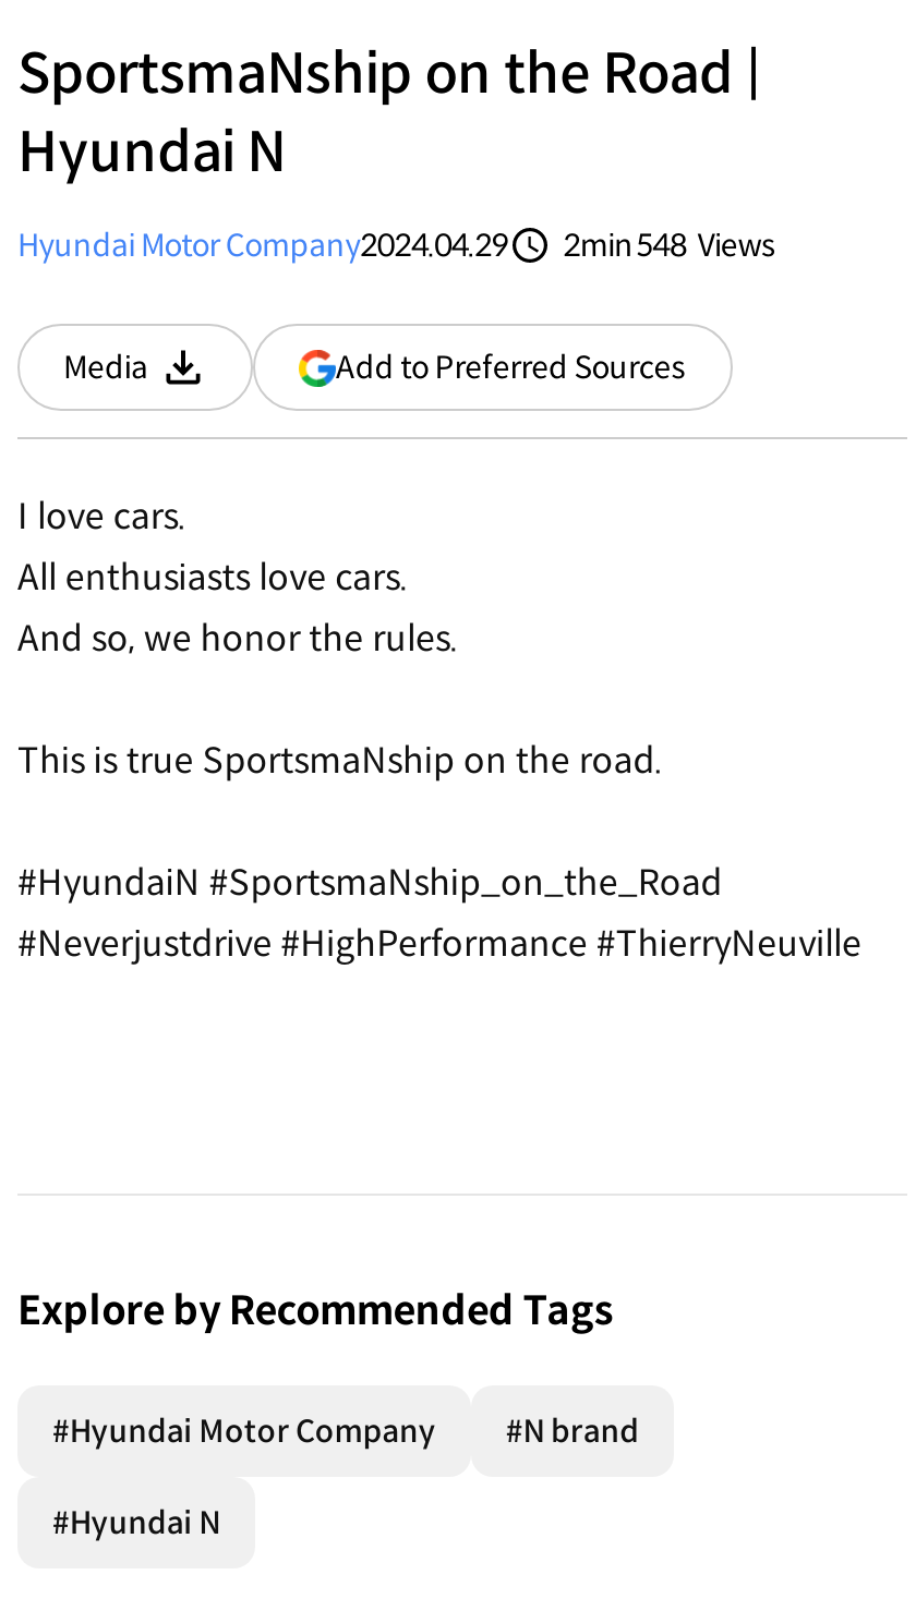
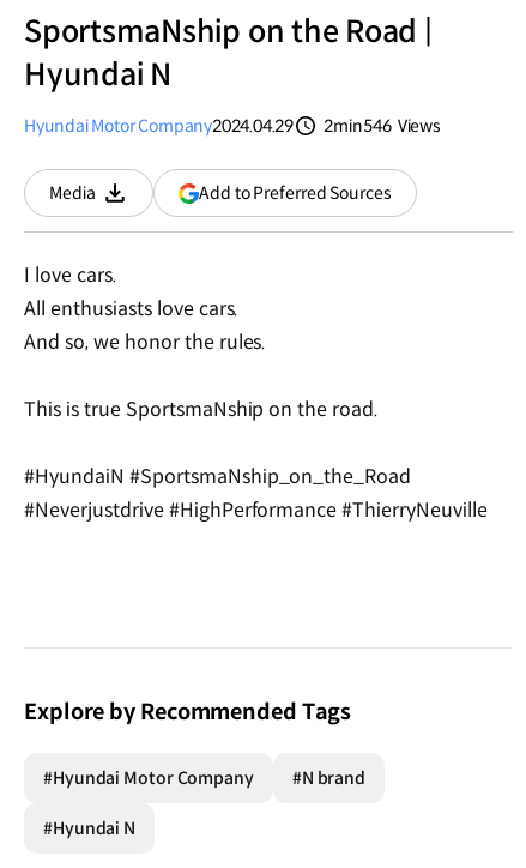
- Hyundai Motor Company2024.04.29 2min 548 Views
+ Hyundai Motor Company2024.04.29 2min 546 Views
